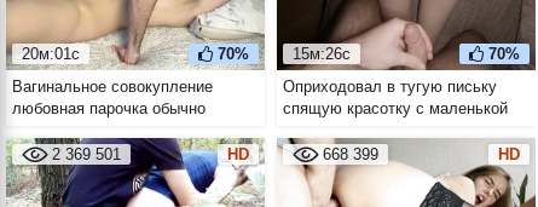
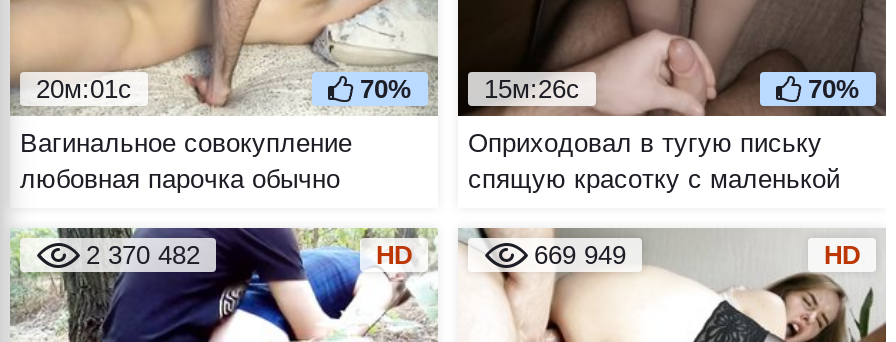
- 2 369 501
+ 2 370 482

- 668 399
+ 669 949
